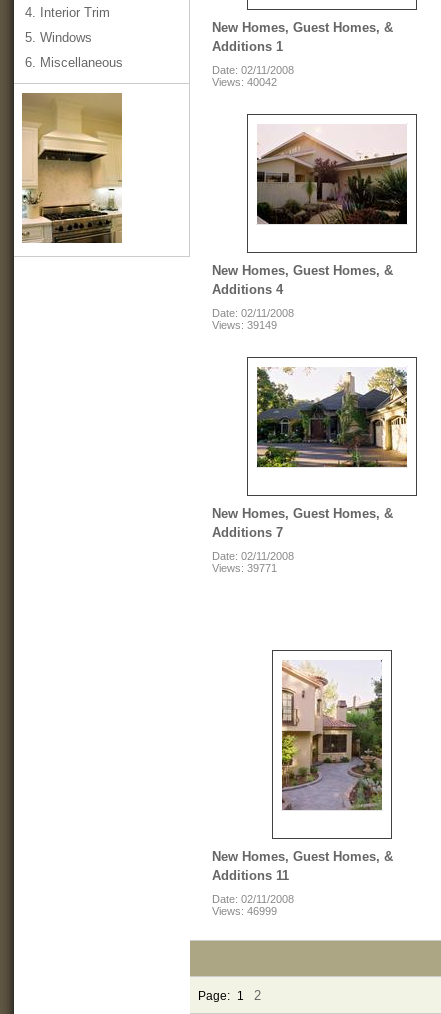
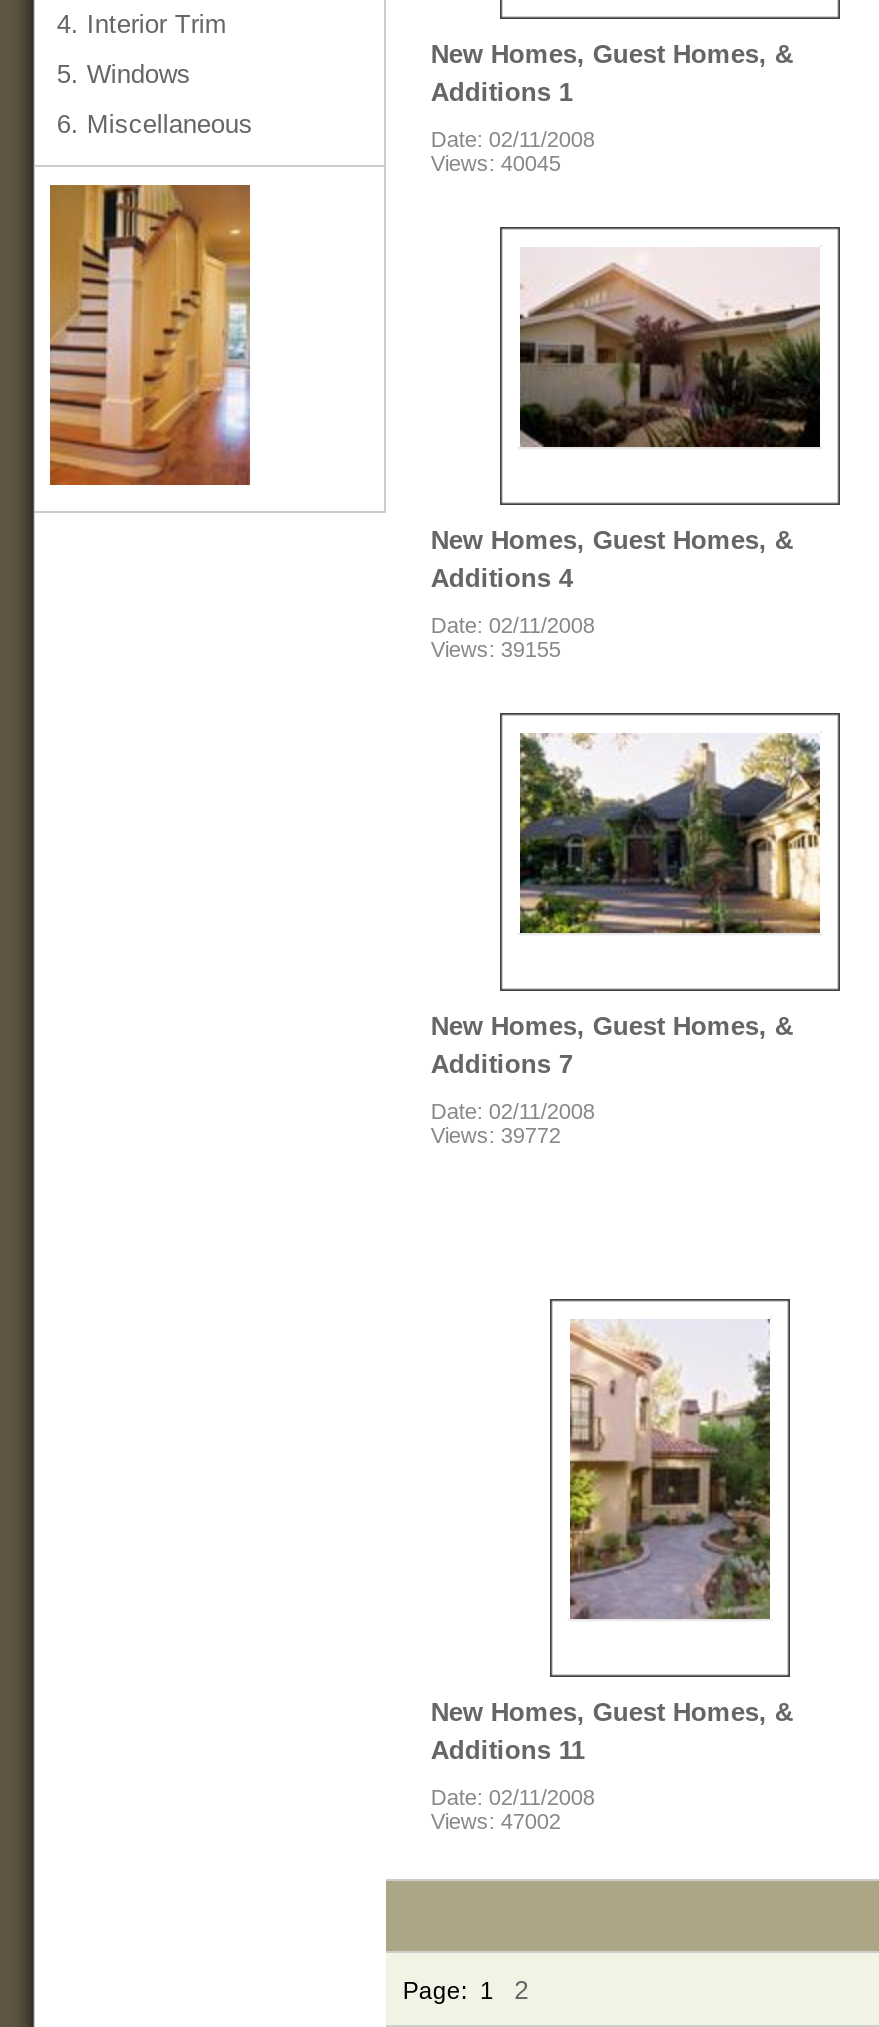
- Views: 40042
+ Views: 40045

- [image]
+ [image]

- Views: 39149
+ Views: 39155

- Views: 39771
+ Views: 39772

- Views: 46999
+ Views: 47002
